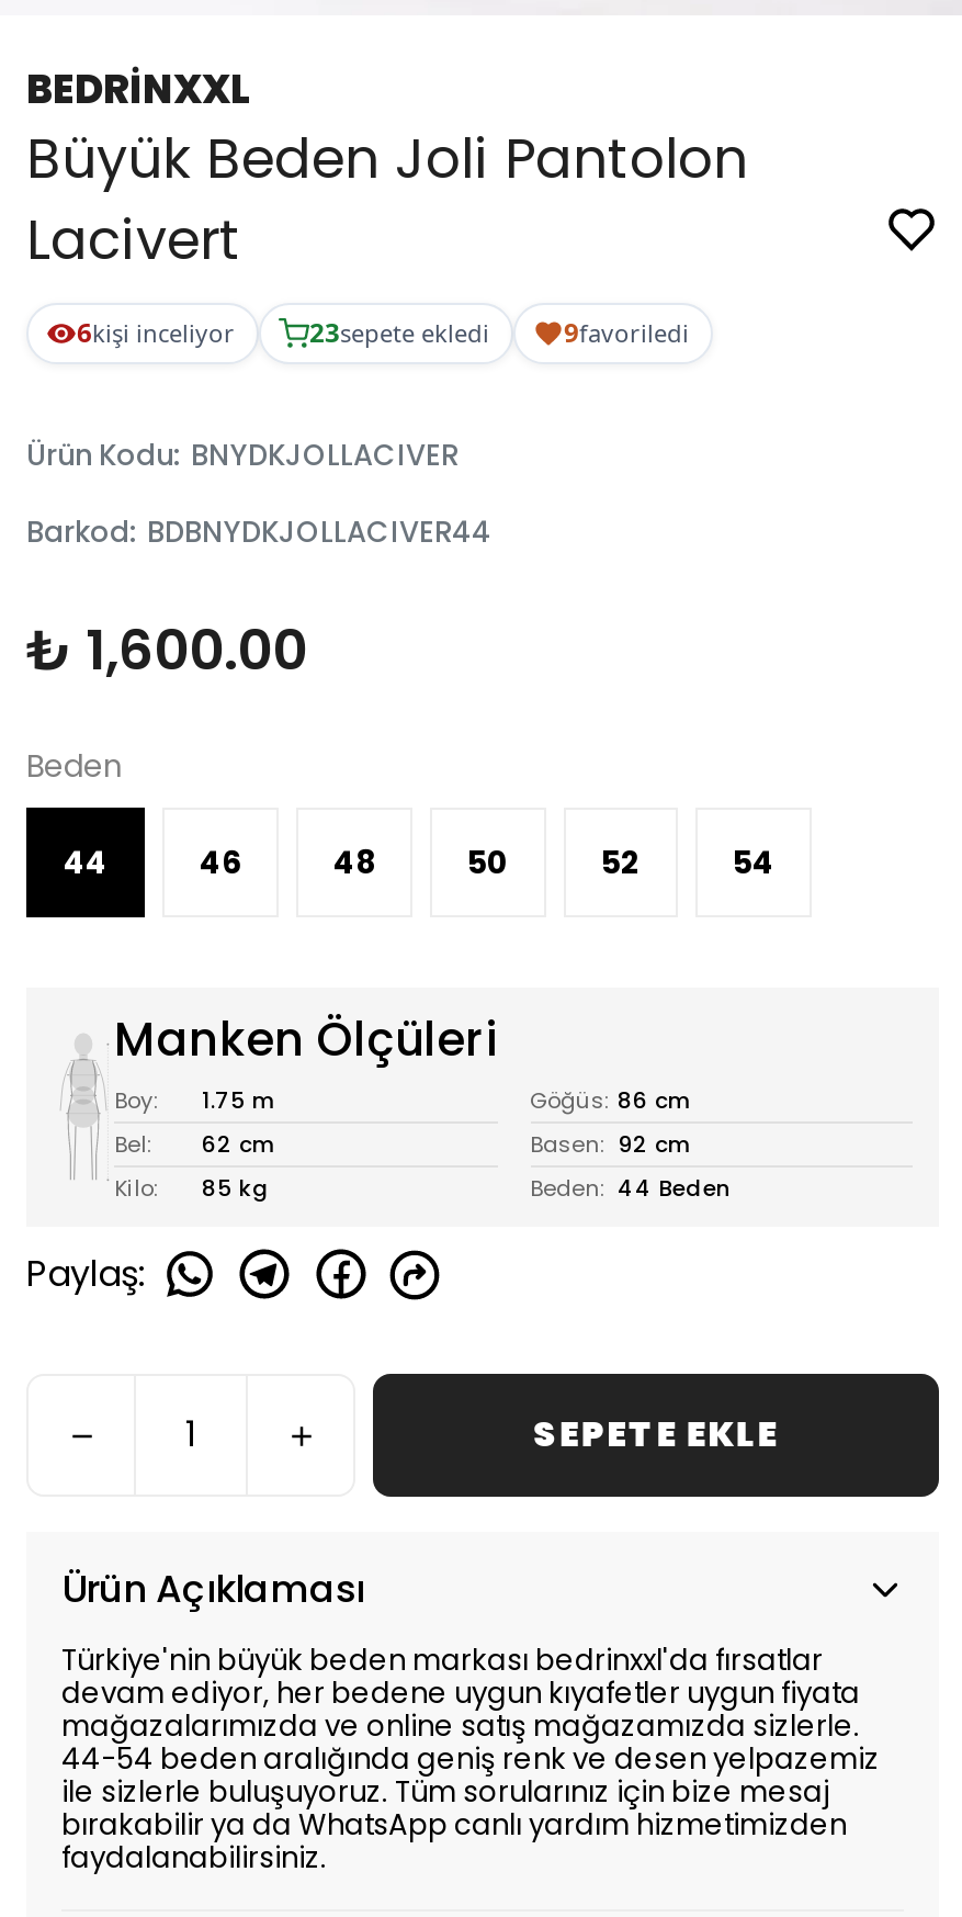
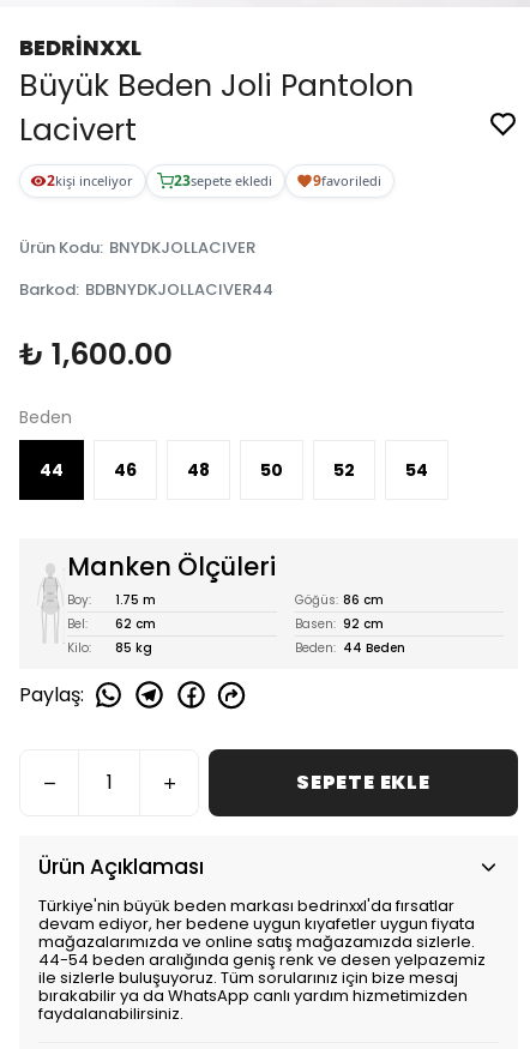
- 6kişi inceliyor
+ 2kişi inceliyor
